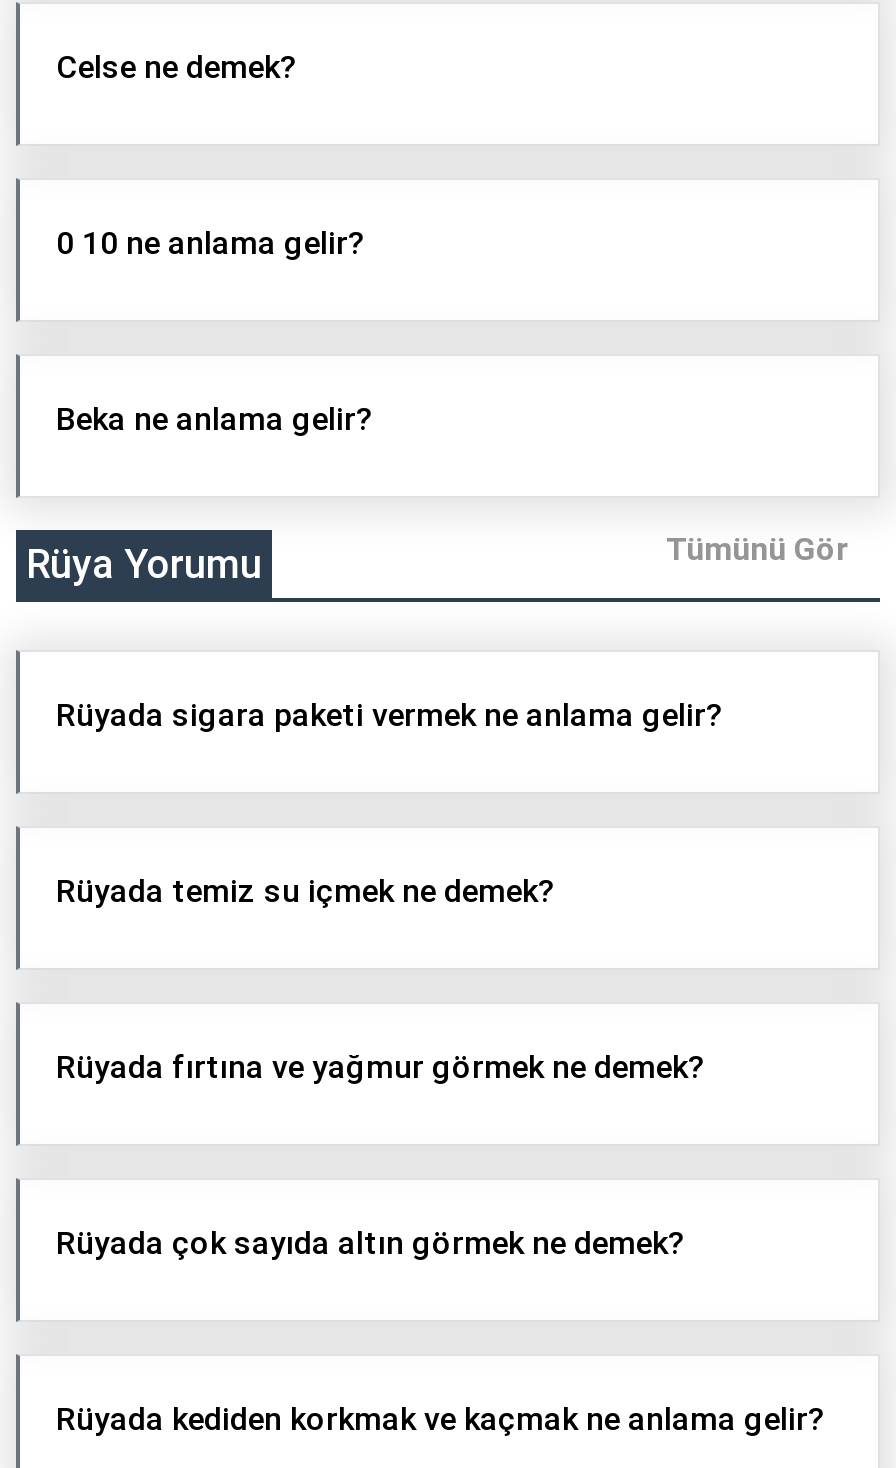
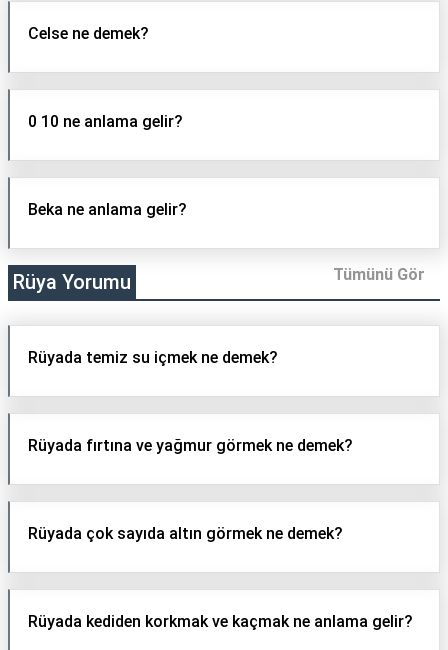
- Rüyada sigara paketi vermek ne anlama gelir?
